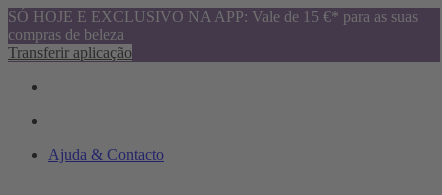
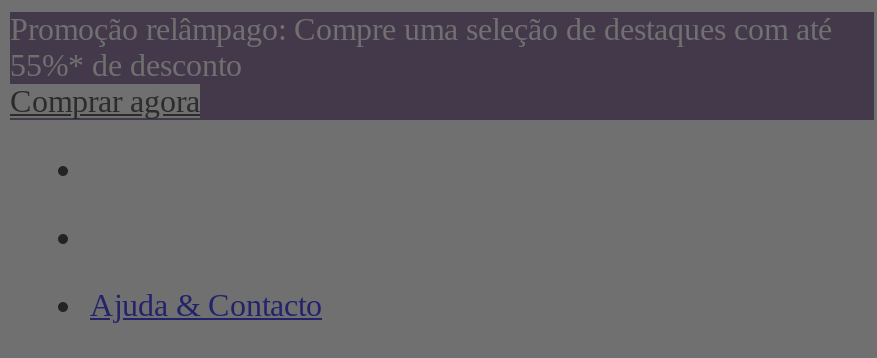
- SÓ HOJE E EXCLUSIVO NA APP: Vale de 15 €* para as suas
- compras de beleza
- Transferir aplicação
+ Promoção relâmpago: Compre uma seleção de destaques com até
+ 55%* de desconto
+ Comprar agora
